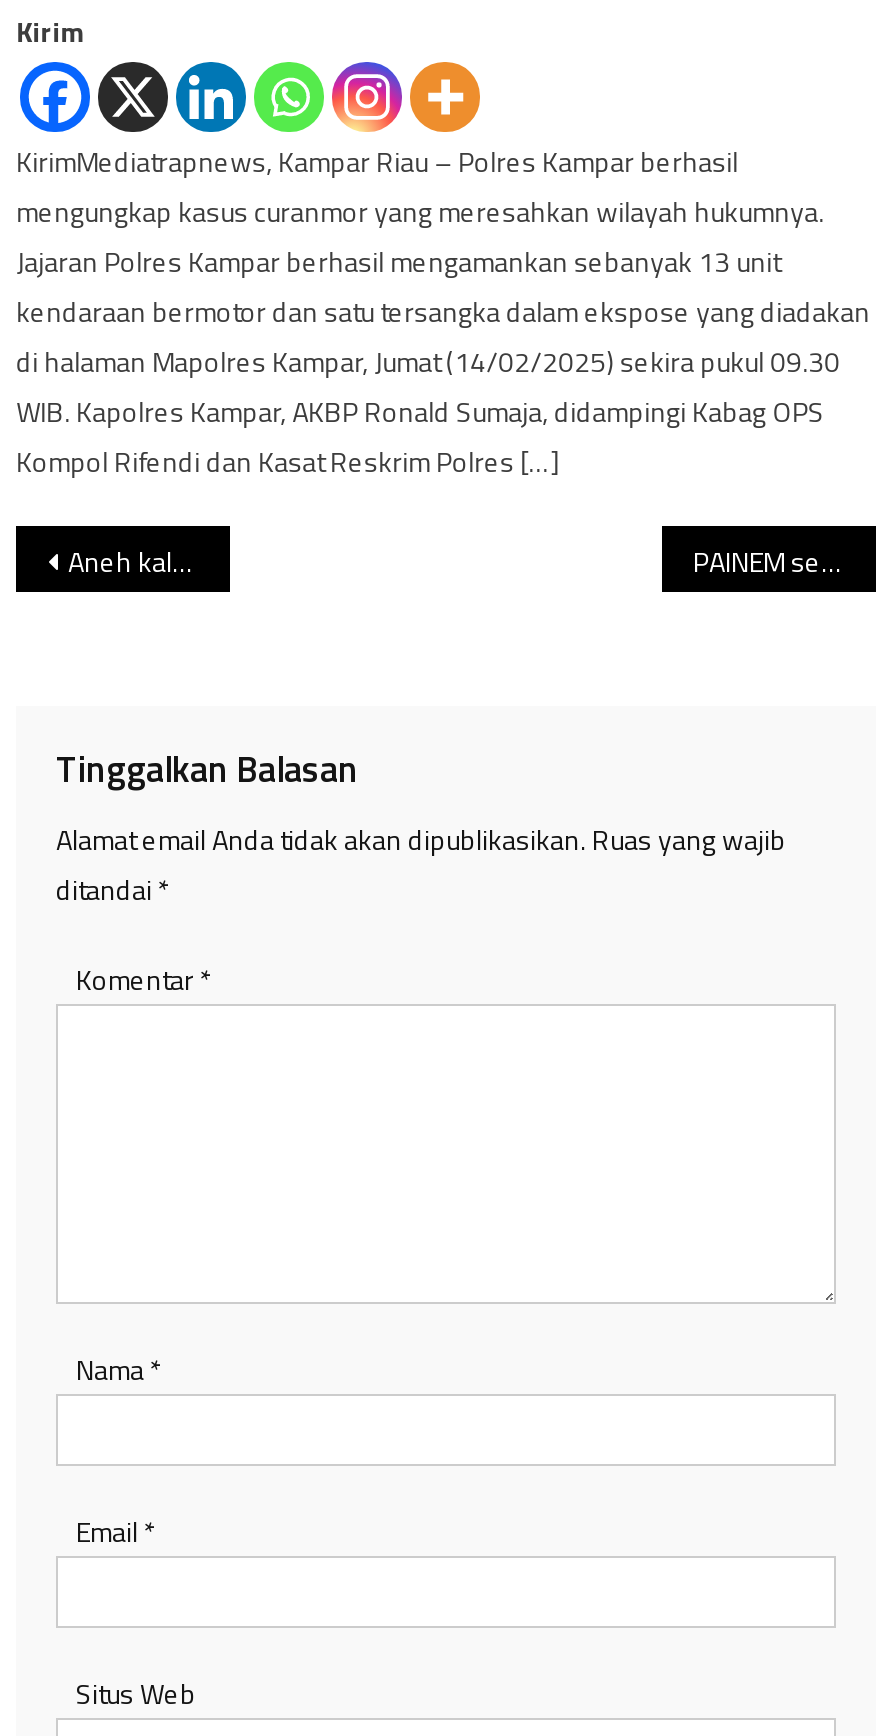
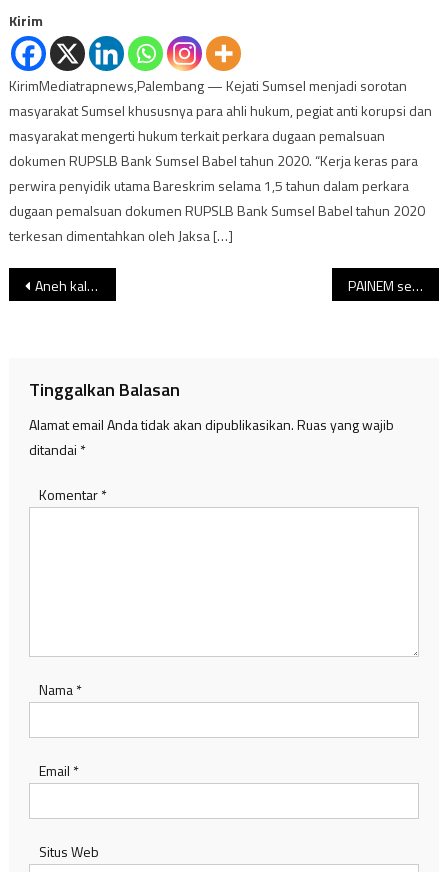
- KirimMediatrapnews, Kampar Riau – Polres Kampar berhasil
- mengungkap kasus curanmor yang meresahkan wilayah hukumnya.
- Jajaran Polres Kampar berhasil mengamankan sebanyak 13 unit
- kendaraan bermotor dan satu tersangka dalam ekspose yang diadakan
- di halaman Mapolres Kampar, Jumat (14/02/2025) sekira pukul 09.30
- WIB. Kapolres Kampar, AKBP Ronald Sumaja, didampingi Kabag OPS
- Kompol Rifendi dan Kasat Reskrim Polres […]
+ KirimMediatrapnews,Palembang — Kejati Sumsel menjadi sorotan
+ masyarakat Sumsel khususnya para ahli hukum, pegiat anti korupsi dan
+ masyarakat mengerti hukum terkait perkara dugaan pemalsuan
+ dokumen RUPSLB Bank Sumsel Babel tahun 2020. “Kerja keras para
+ perwira penyidik utama Bareskrim selama 1,5 tahun dalam perkara
+ dugaan pemalsuan dokumen RUPSLB Bank Sumsel Babel tahun 2020
+ terkesan dimentahkan oleh Jaksa […]
